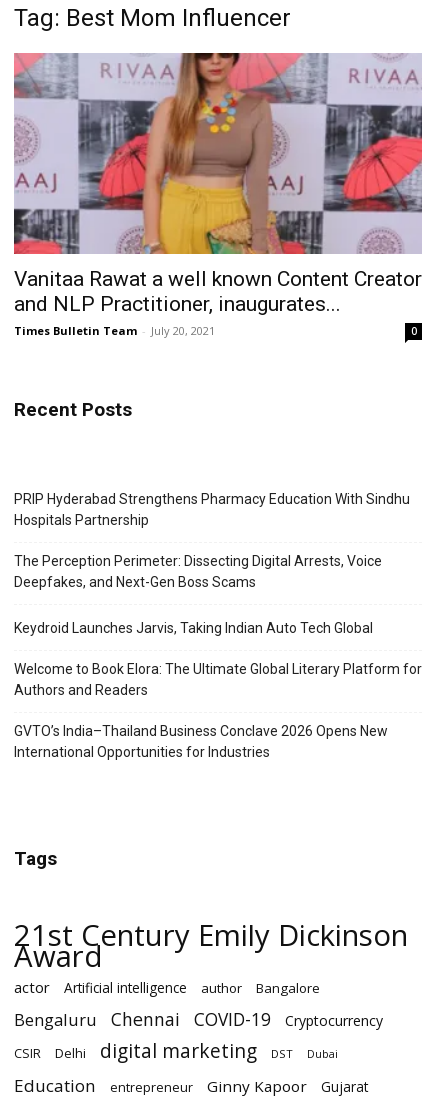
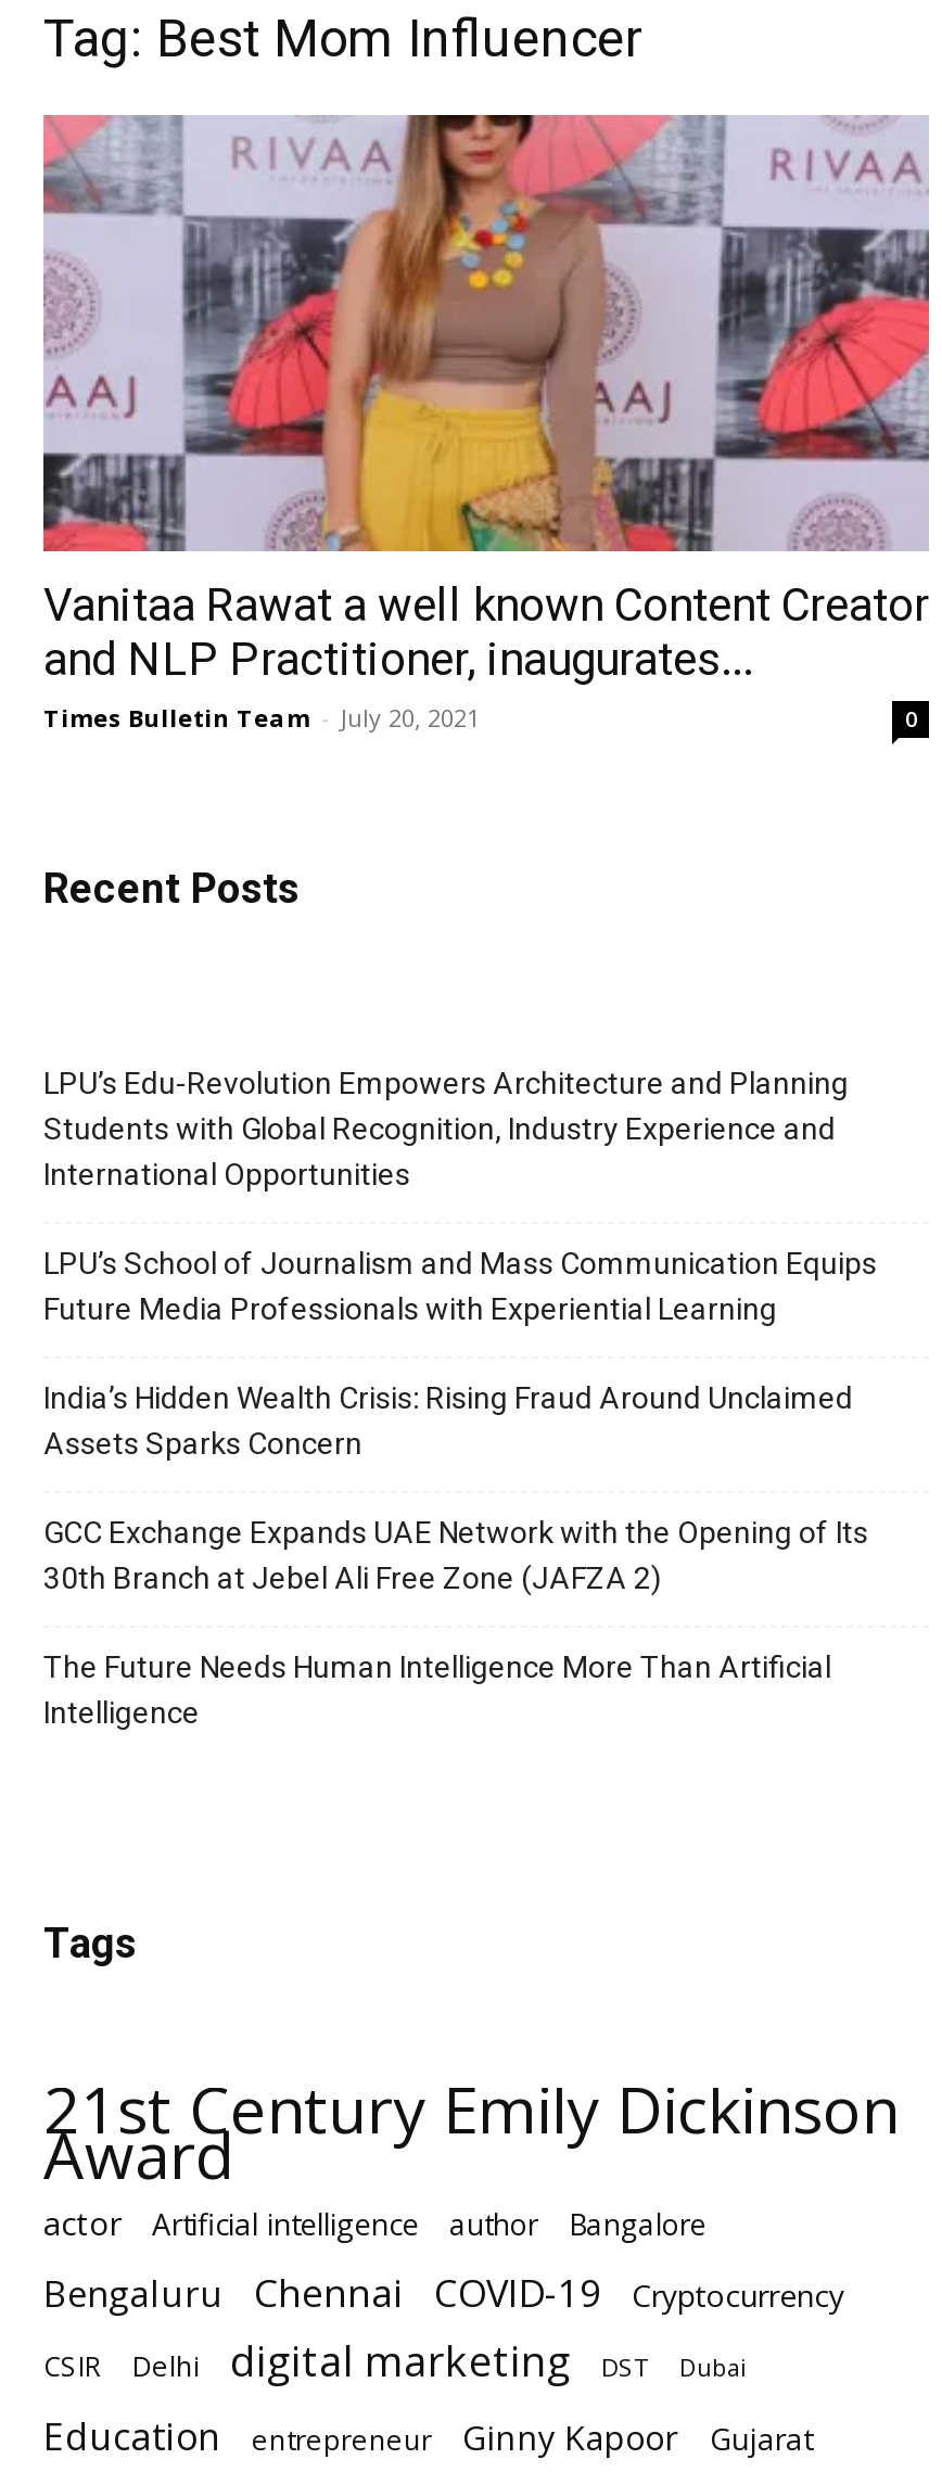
- PRIP Hyderabad Strengthens Pharmacy Education With Sindhu
- Hospitals Partnership
+ LPU’s Edu-Revolution Empowers Architecture and Planning
+ Students with Global Recognition, Industry Experience and
+ International Opportunities

- The Perception Perimeter: Dissecting Digital Arrests, Voice
- Deepfakes, and Next-Gen Boss Scams
+ LPU’s School of Journalism and Mass Communication Equips
+ Future Media Professionals with Experiential Learning

- Keydroid Launches Jarvis, Taking Indian Auto Tech Global
+ India’s Hidden Wealth Crisis: Rising Fraud Around Unclaimed
+ Assets Sparks Concern

- Welcome to Book Elora: The Ultimate Global Literary Platform for
- Authors and Readers
+ GCC Exchange Expands UAE Network with the Opening of Its
+ 30th Branch at Jebel Ali Free Zone (JAFZA 2)

- GVTO’s India–Thailand Business Conclave 2026 Opens New
- International Opportunities for Industries
+ The Future Needs Human Intelligence More Than Artificial
+ Intelligence
